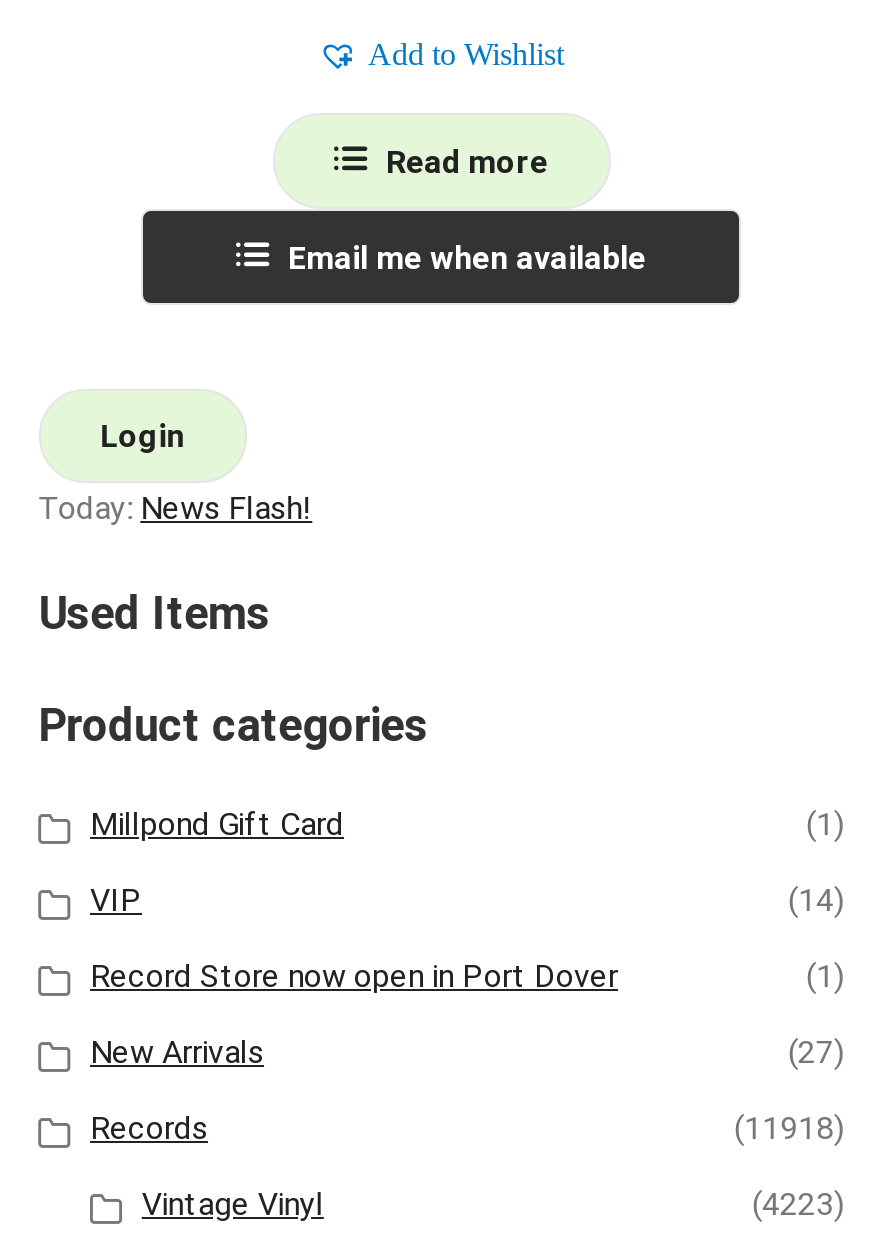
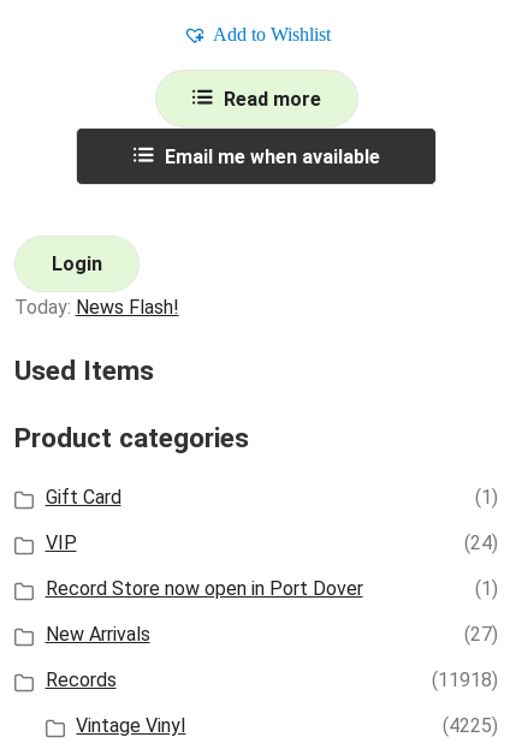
- Millpond Gift Card
+ Gift Card

- (14)
+ (24)

- (4223)
+ (4225)
